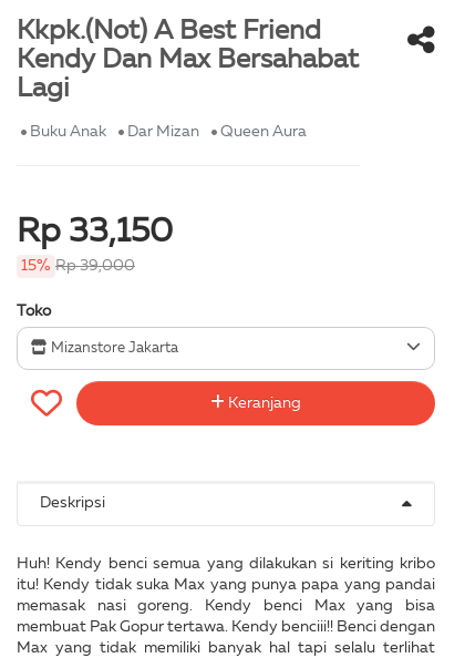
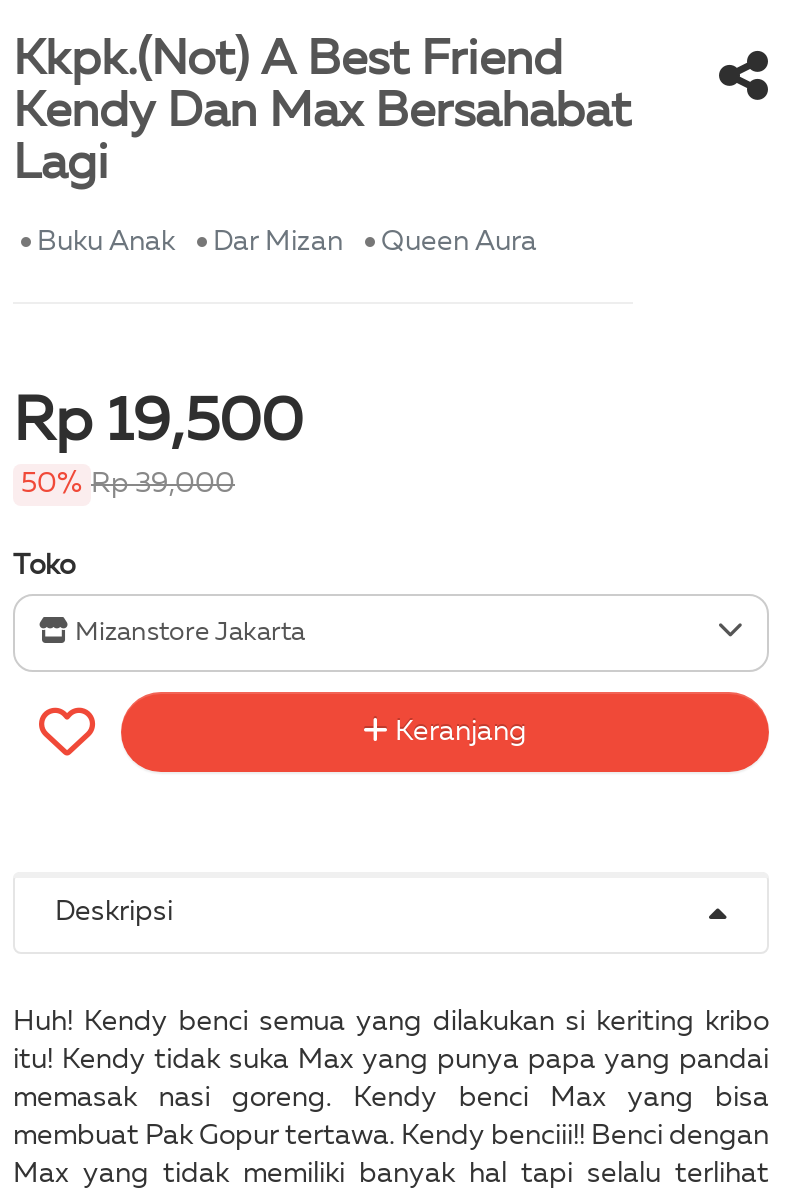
- Rp 33,150
+ Rp 19,500

- 15% Rp 39,000
+ 50% Rp 39,000
